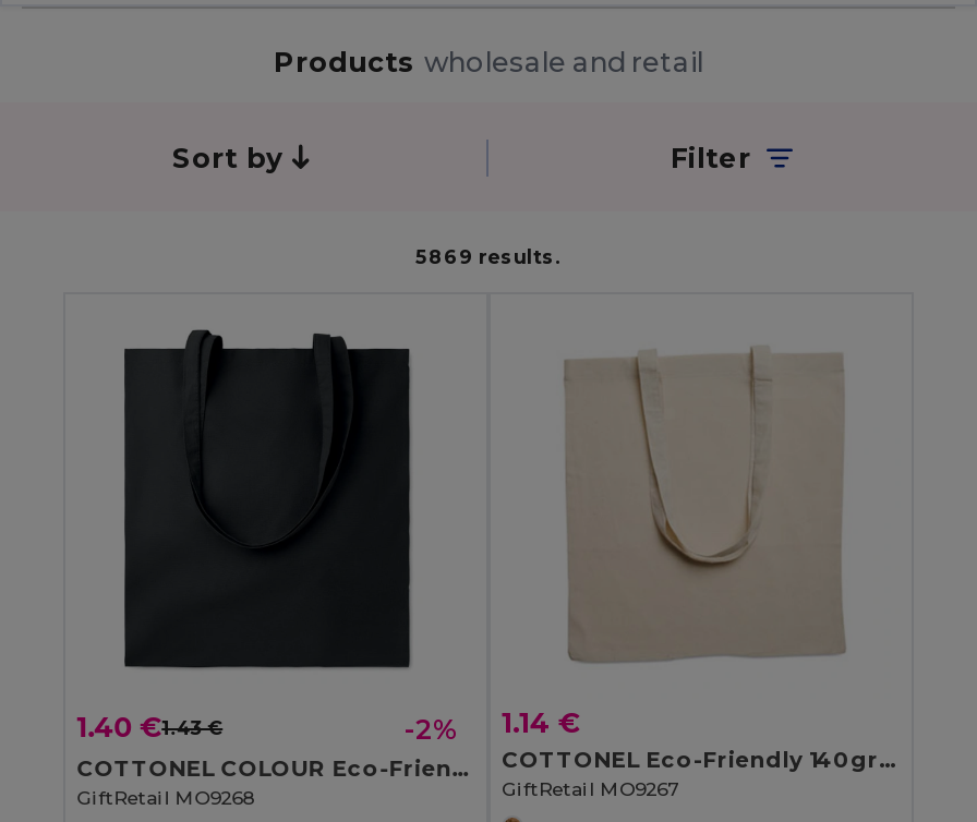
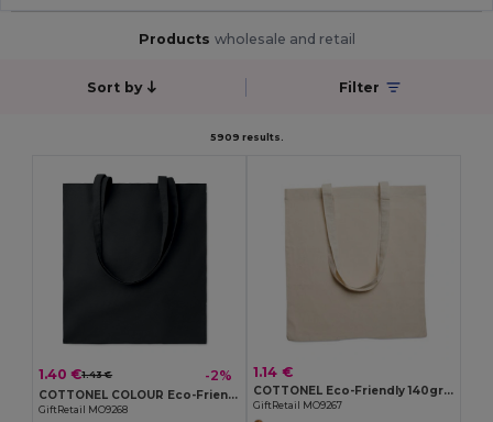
- 5869 results.
+ 5909 results.
